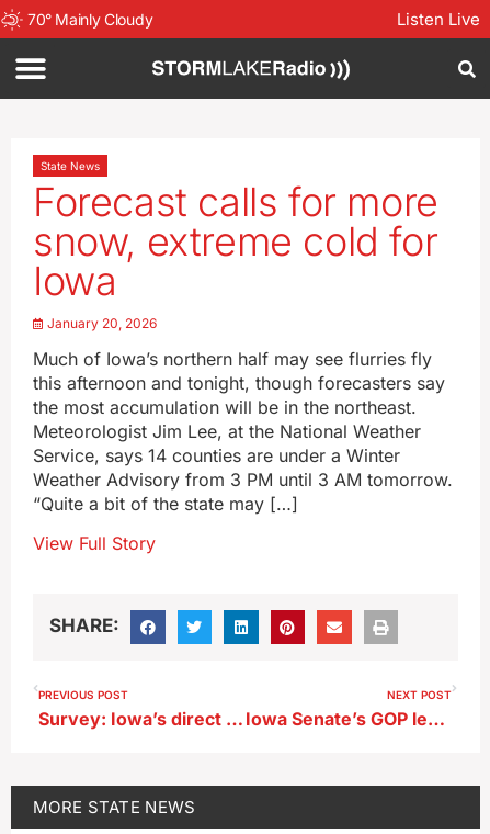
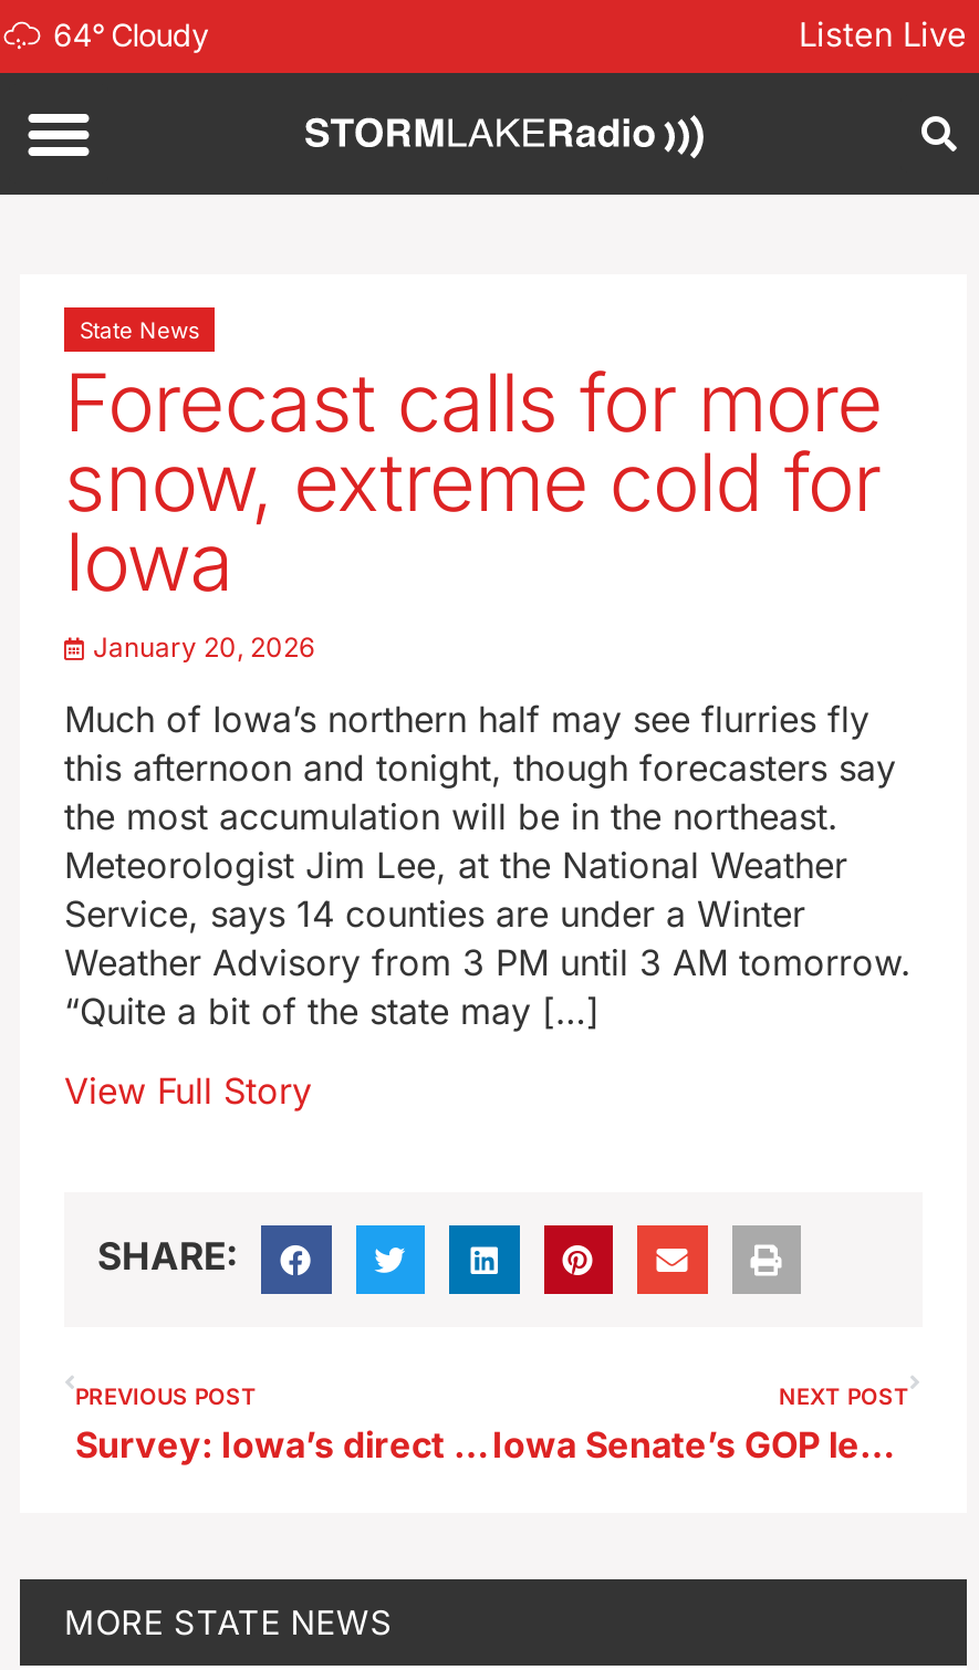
- 70° Mainly Cloudy
+ 64° Cloudy
